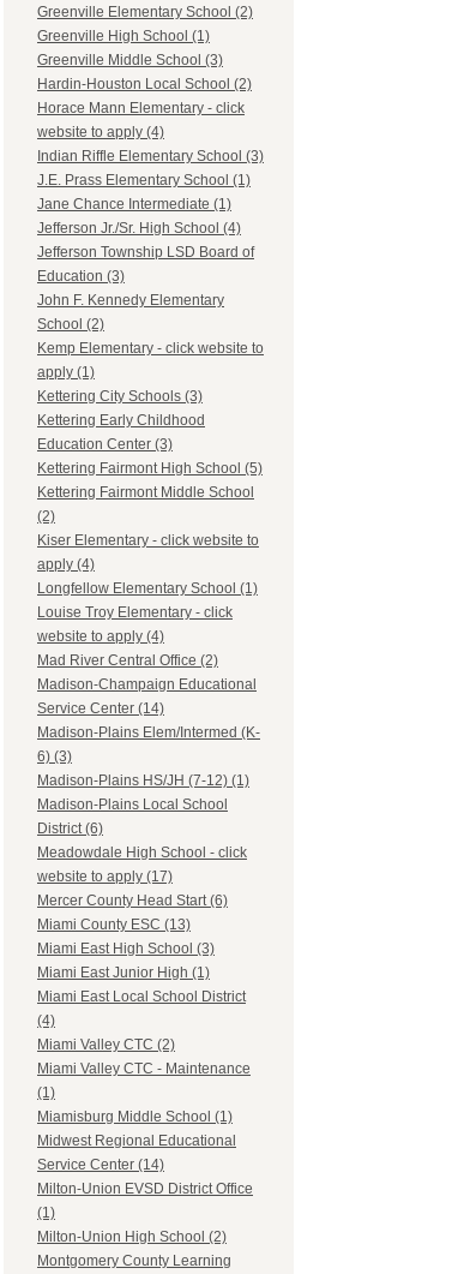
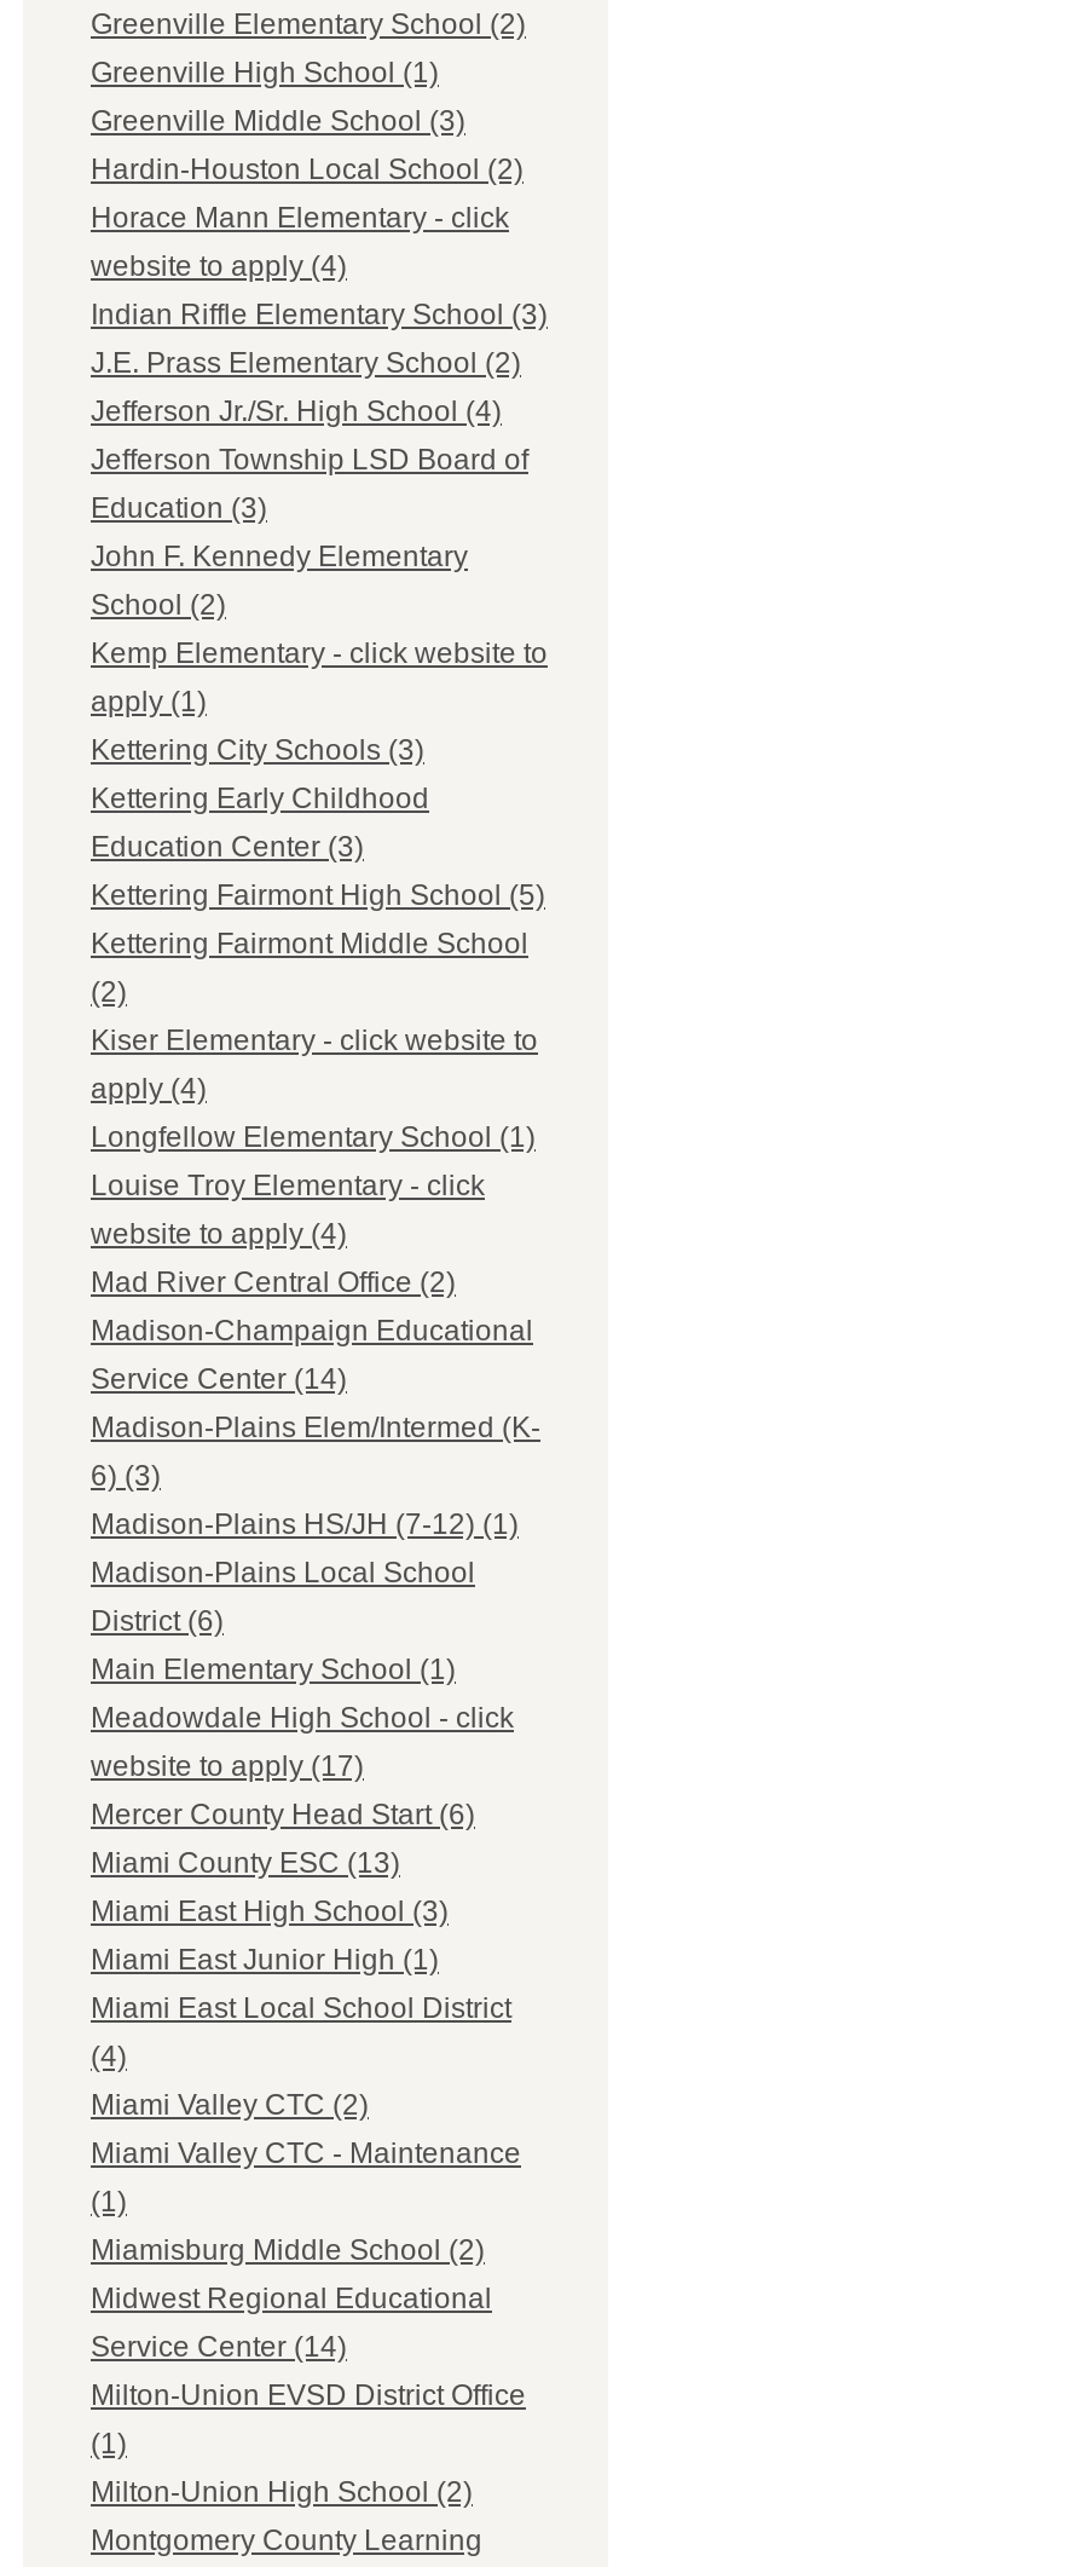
- J.E. Prass Elementary School (1)
- Jane Chance Intermediate (1)
+ J.E. Prass Elementary School (2)

moved up: Jefferson Jr./Sr. High School (4) | Jefferson Township LSD Board of | Education (3) | ... | Madison-Plains Local School | District (6)

+ Main Elementary School (1)

- Miamisburg Middle School (1)
+ Miamisburg Middle School (2)
